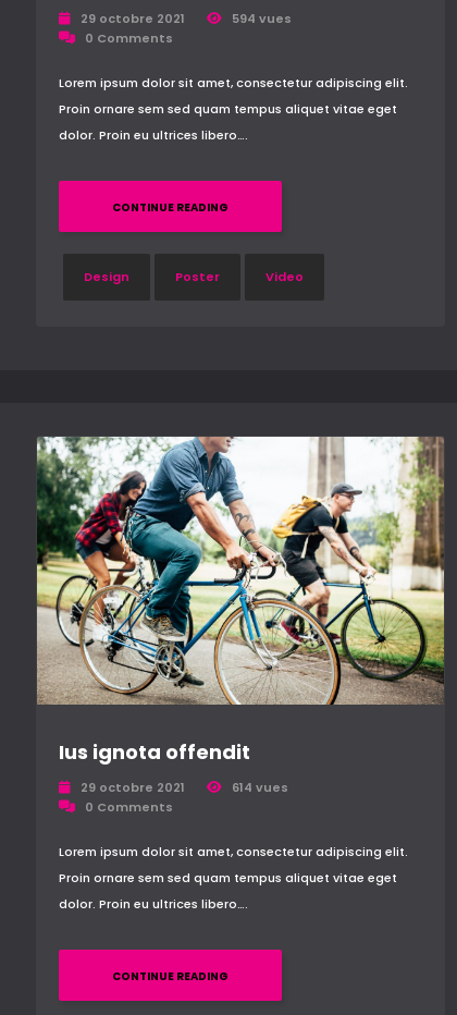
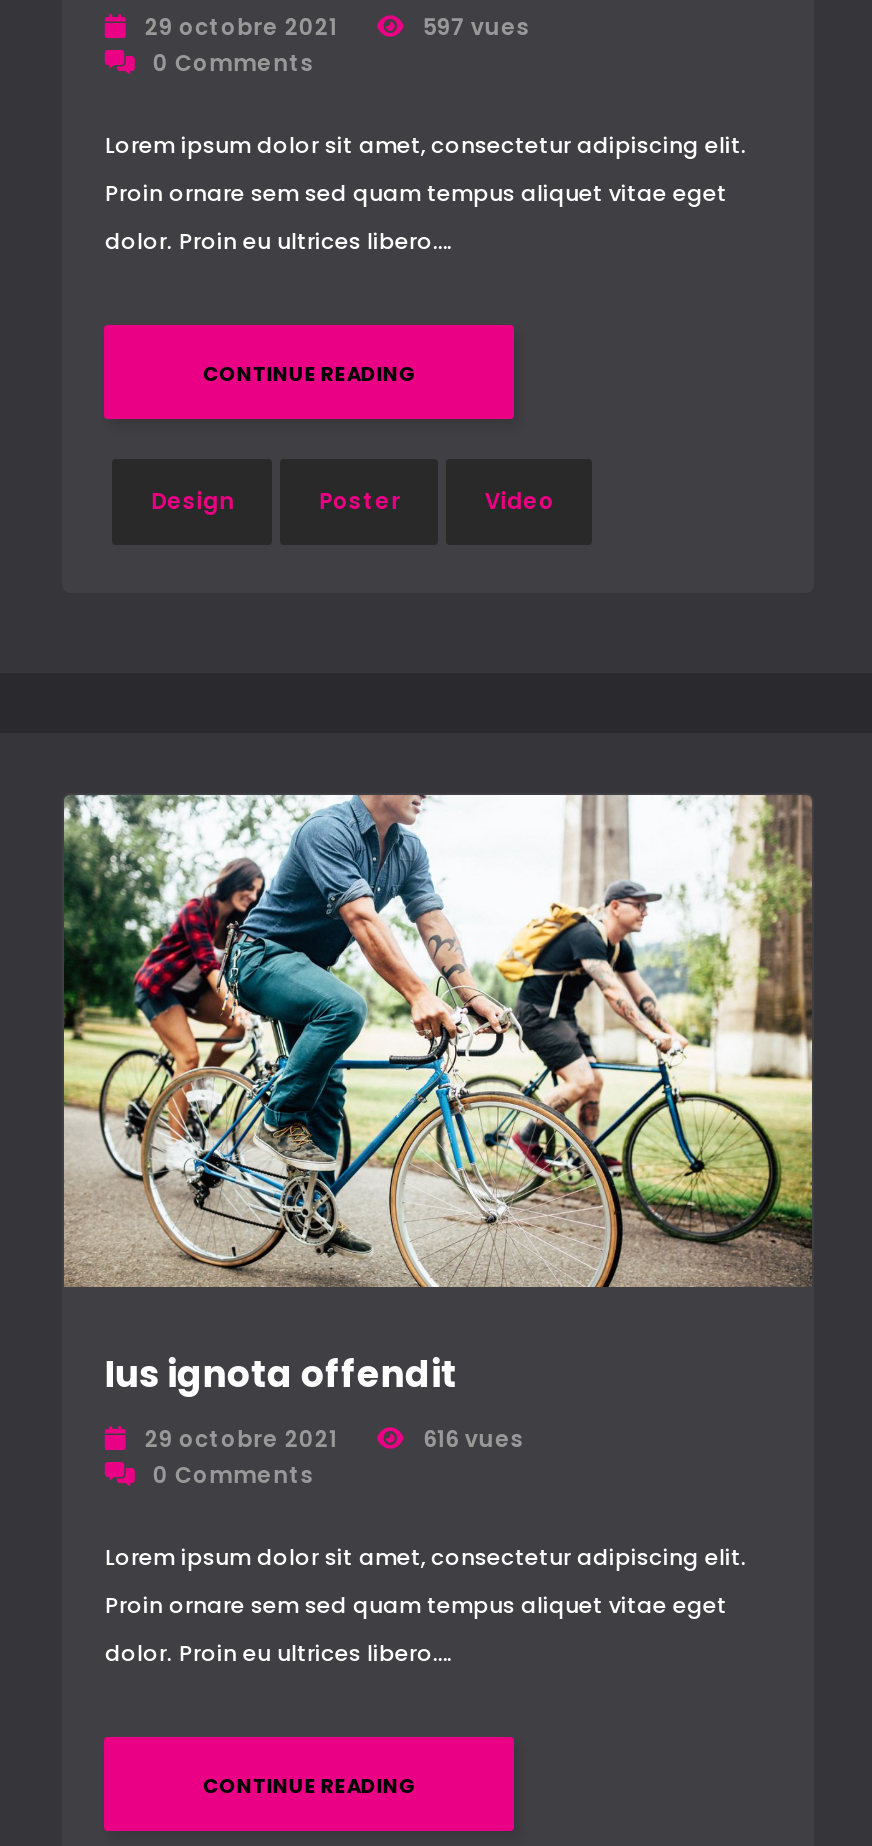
- 594 vues
+ 597 vues

- 614 vues
+ 616 vues
